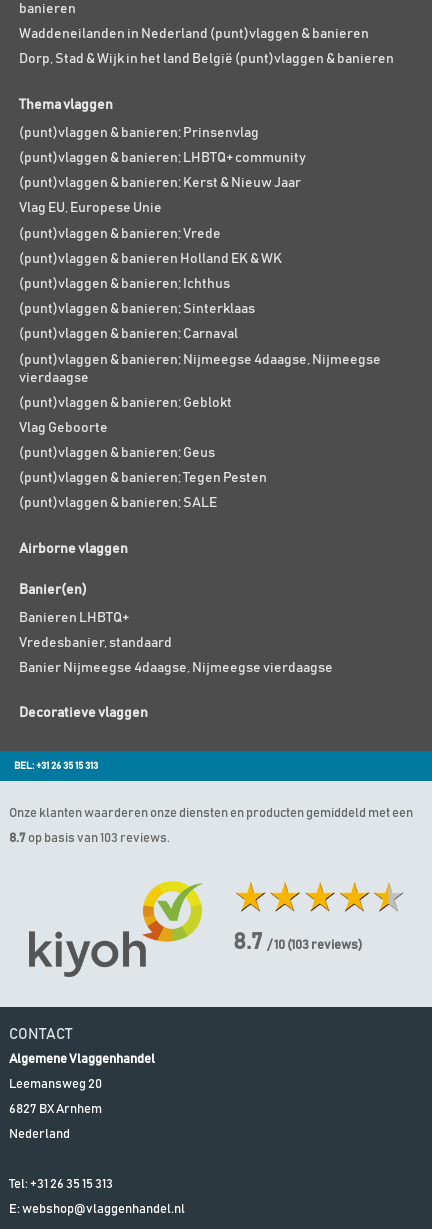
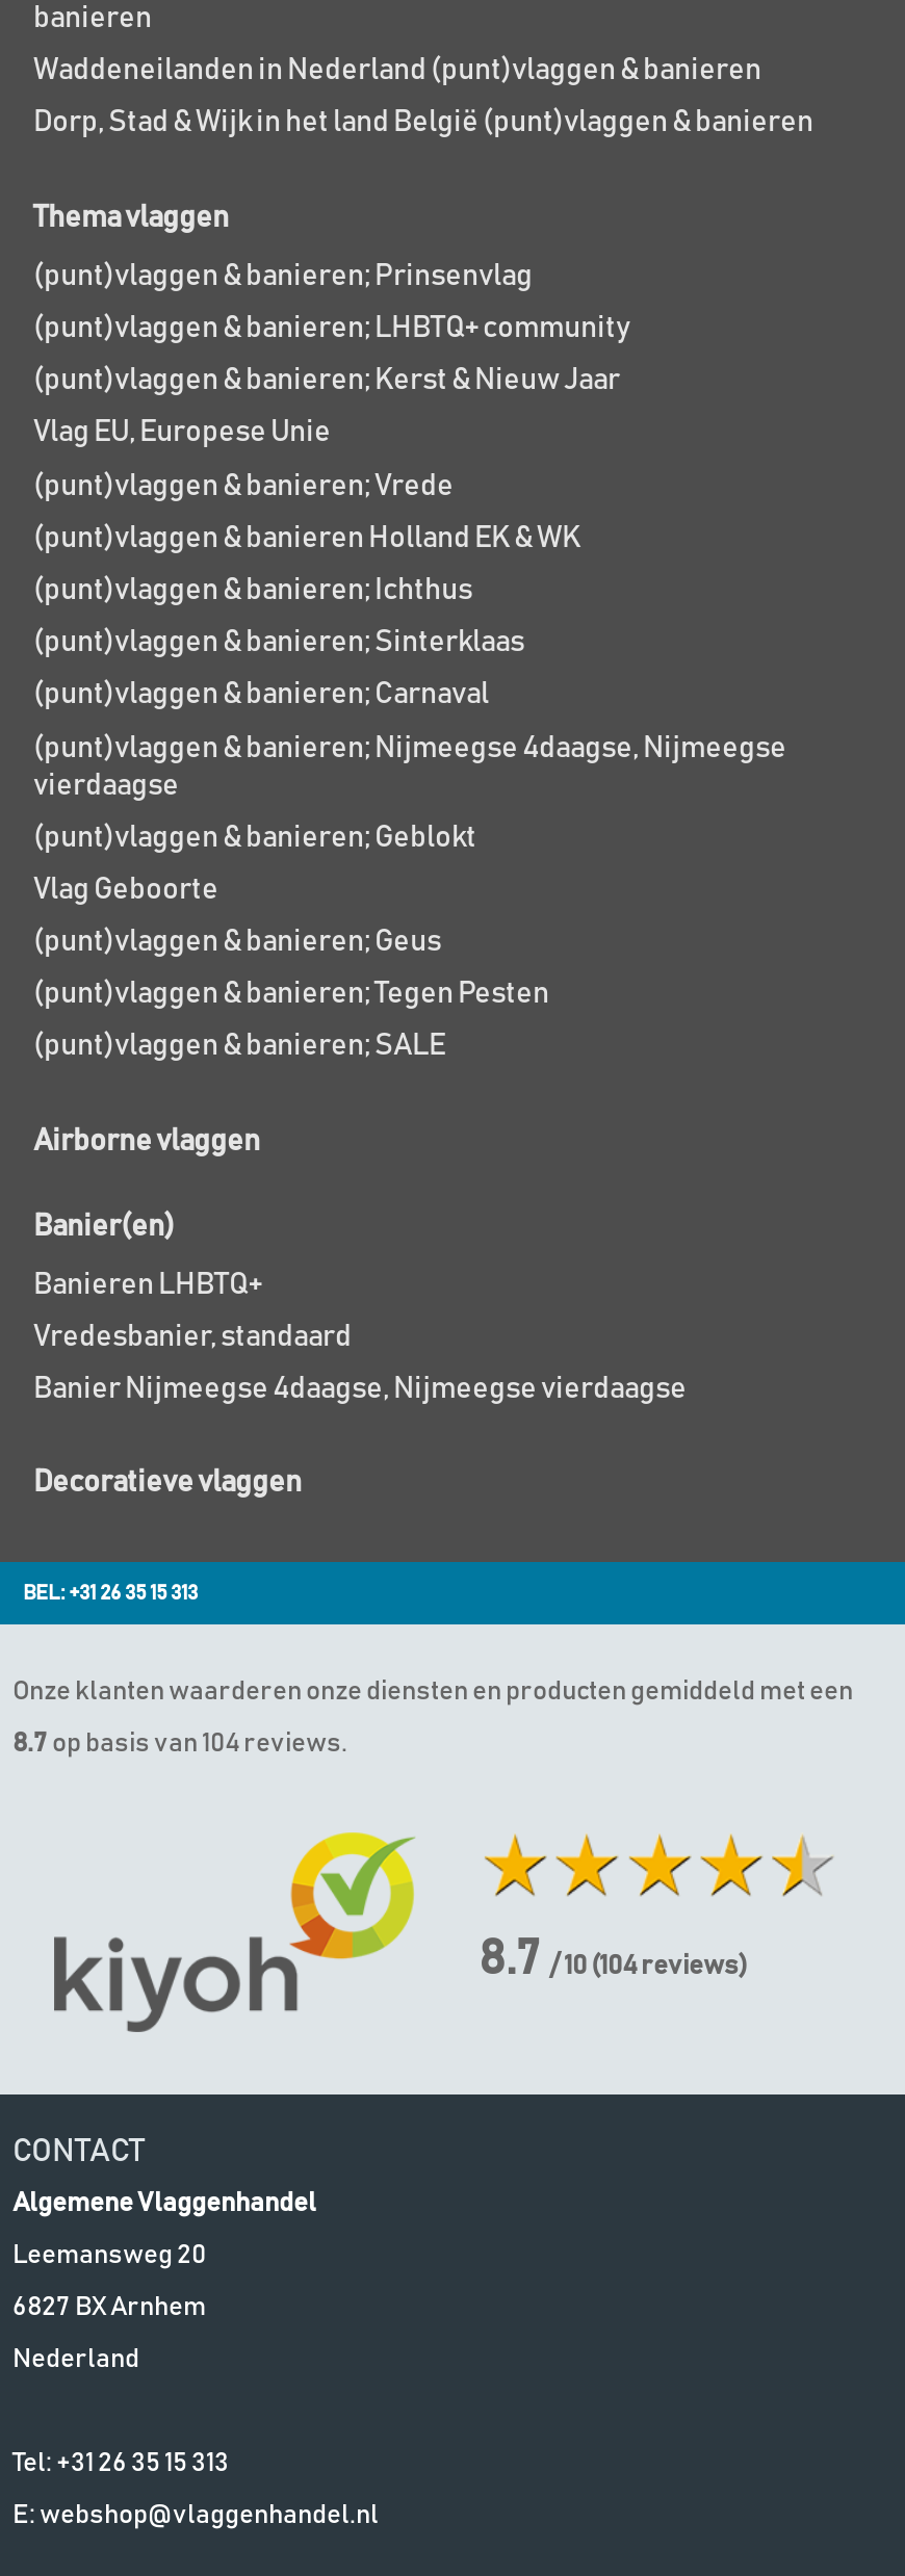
- 8.7 op basis van 103 reviews.
+ 8.7 op basis van 104 reviews.

- 8.7 / 10 (103reviews)
+ 8.7 / 10 (104reviews)
